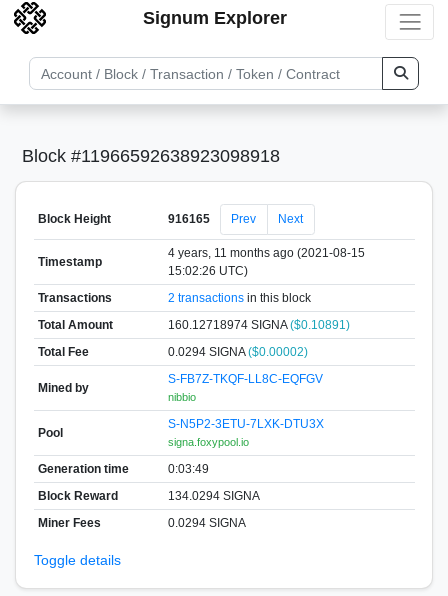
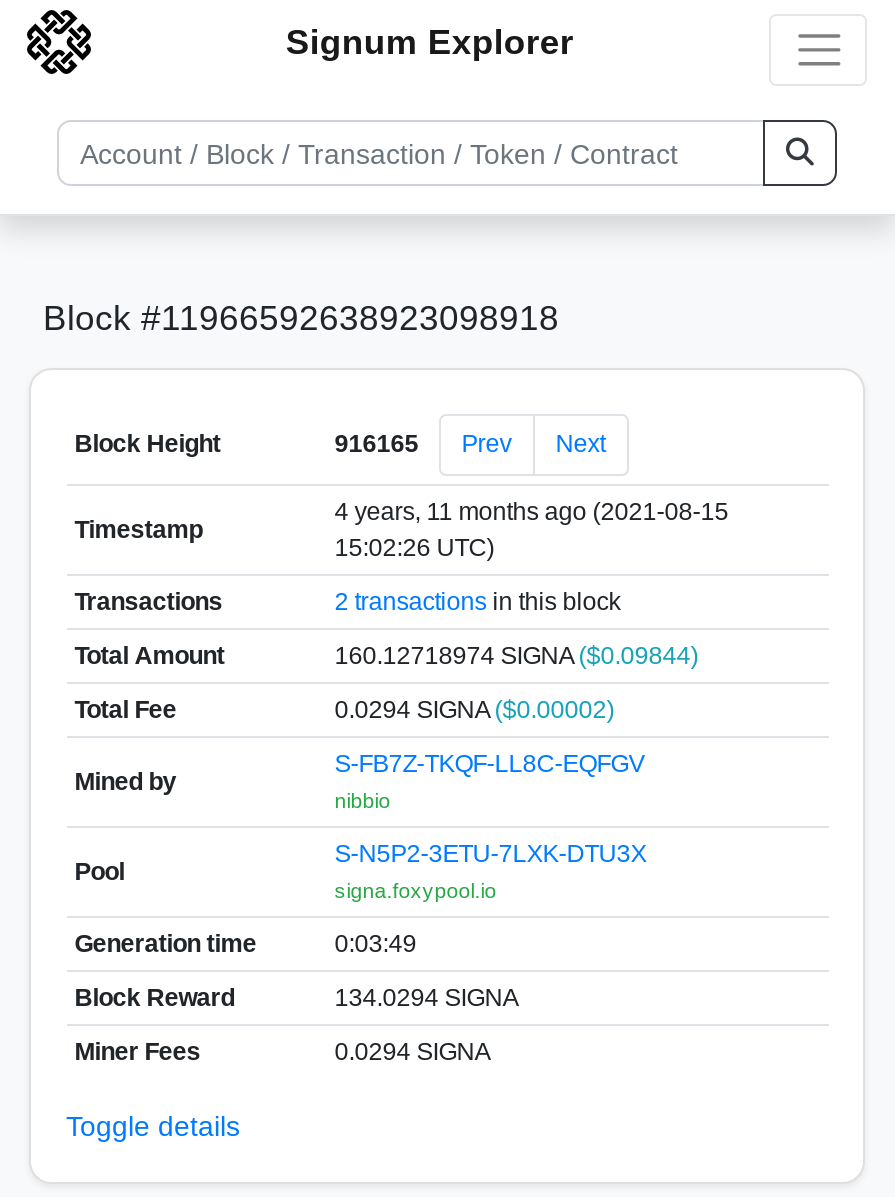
- 160.12718974 SIGNA ($0.10891)
+ 160.12718974 SIGNA ($0.09844)
